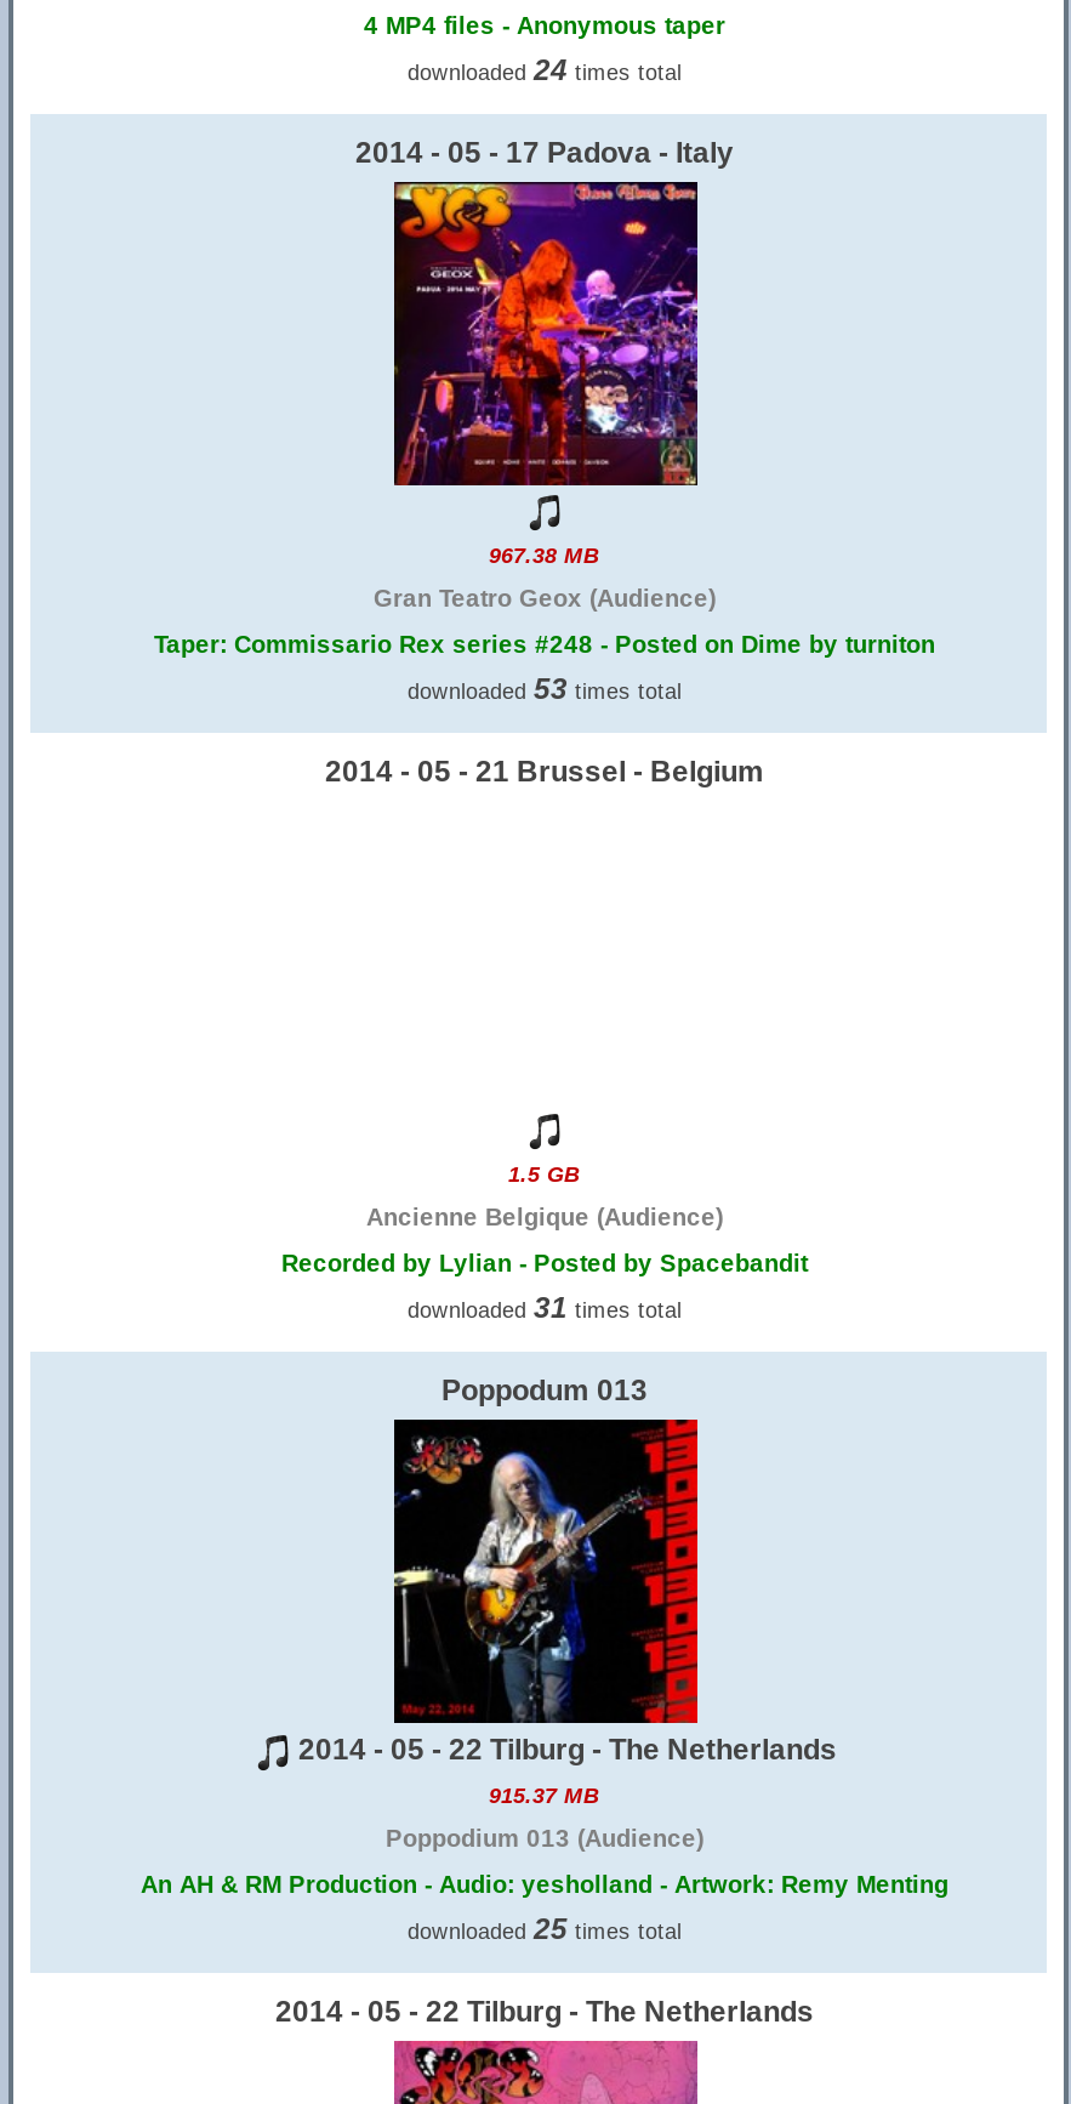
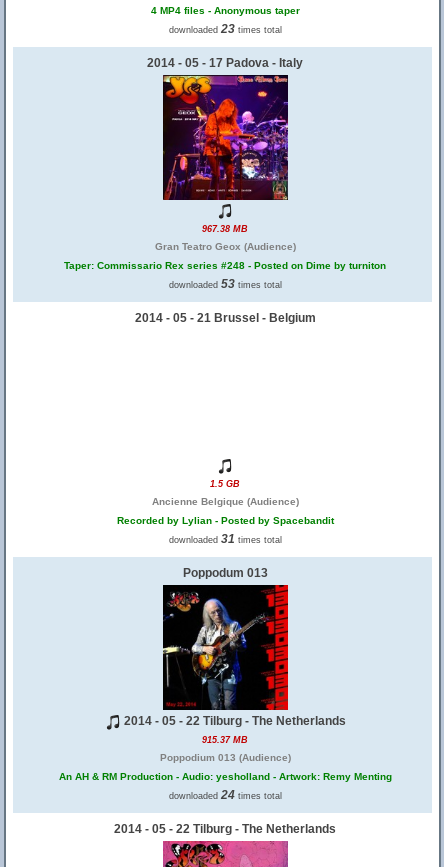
moved down: downloaded 24 times total

+ downloaded 23 times total

- downloaded 25 times total
